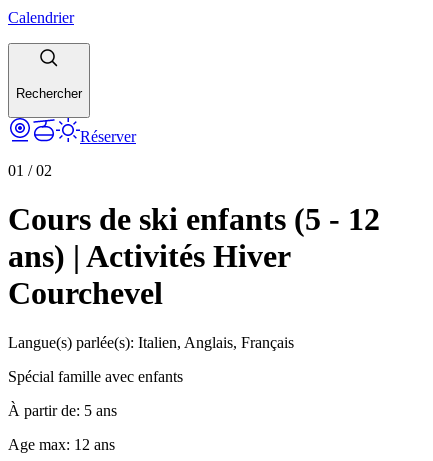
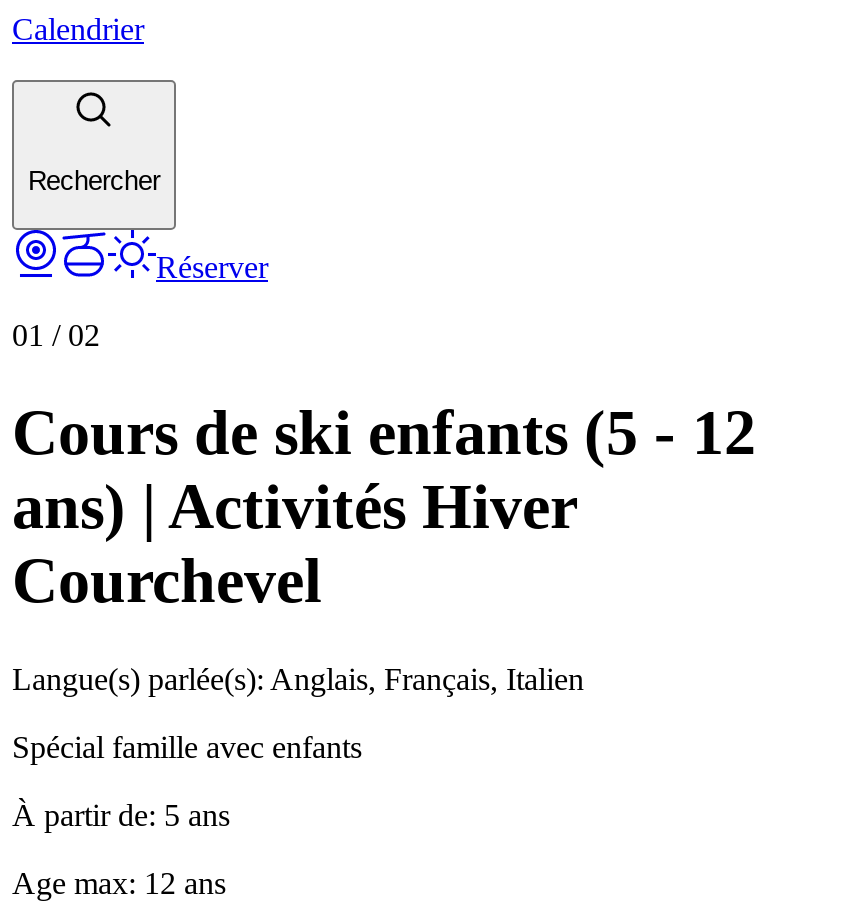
- Langue(s) parlée(s): Italien, Anglais, Français
+ Langue(s) parlée(s): Anglais, Français, Italien
